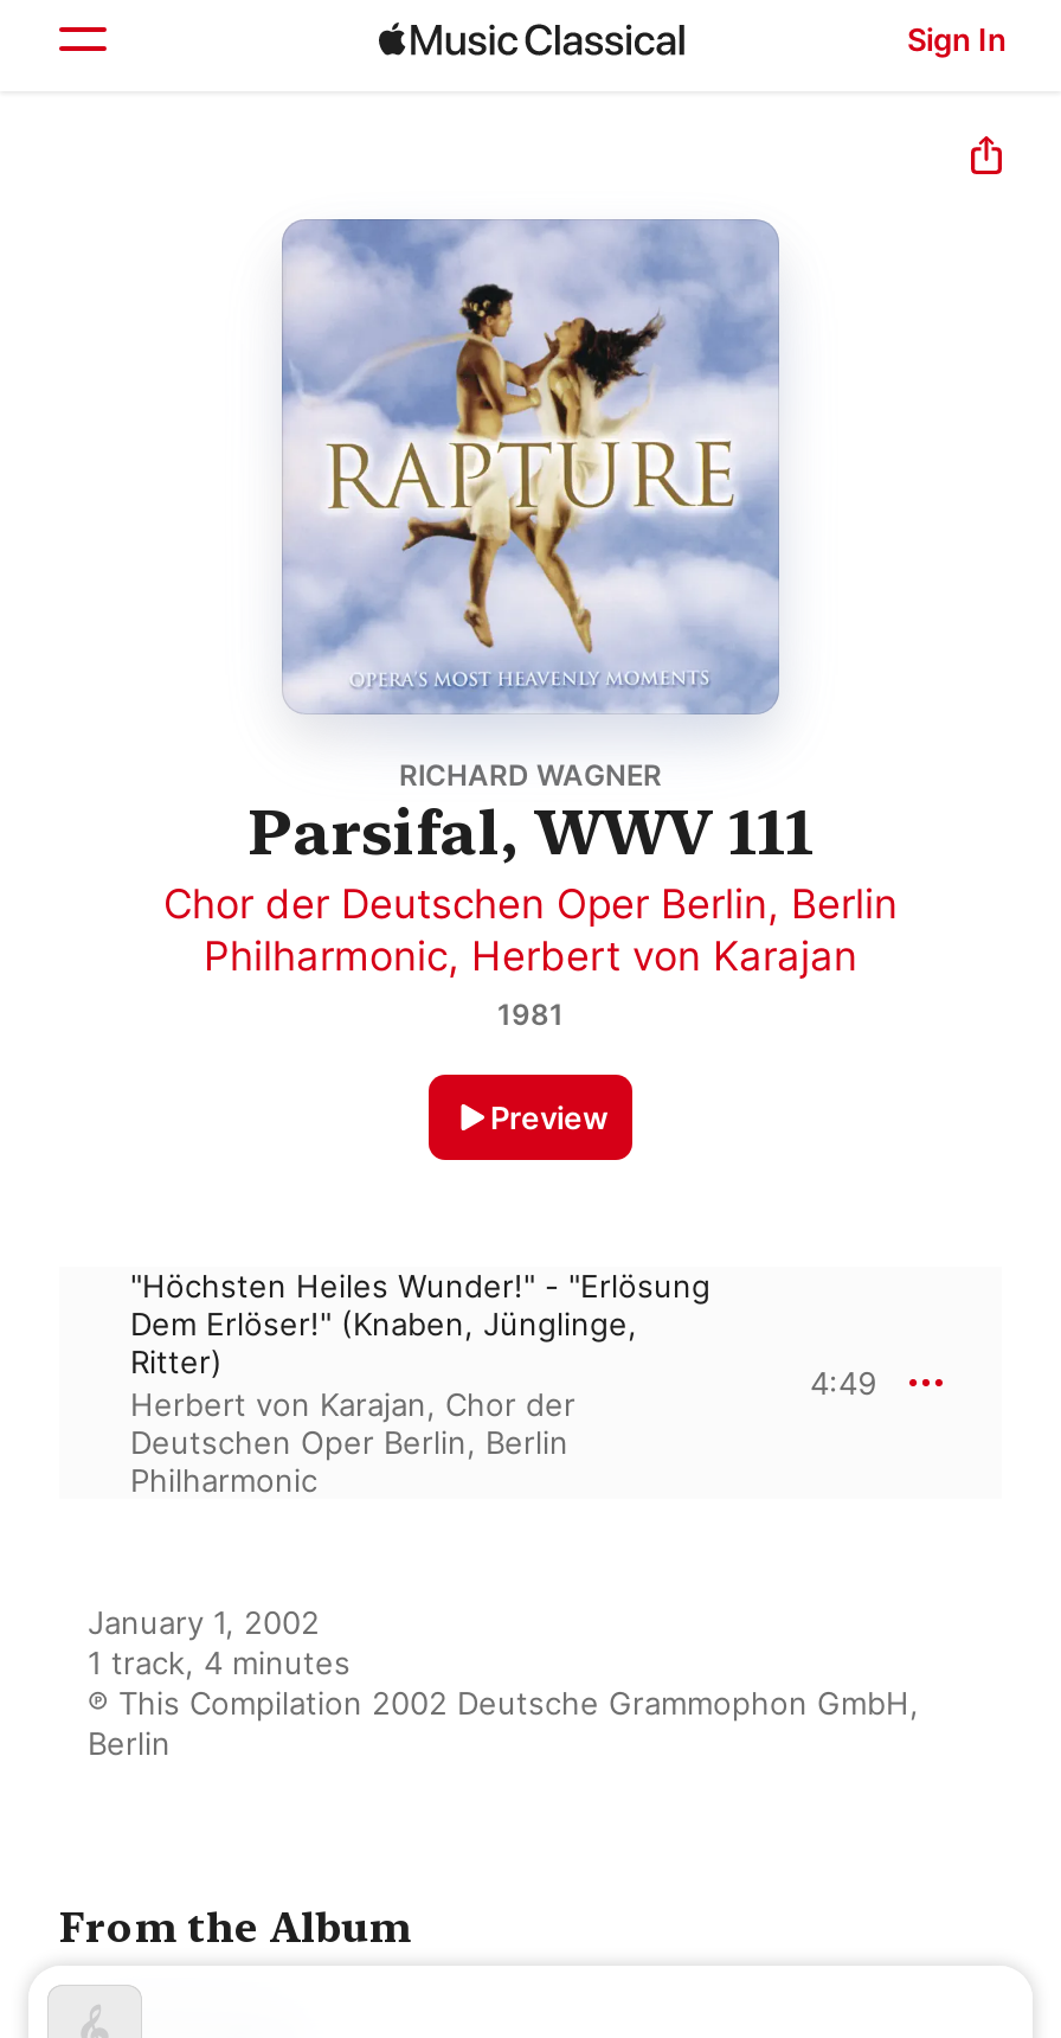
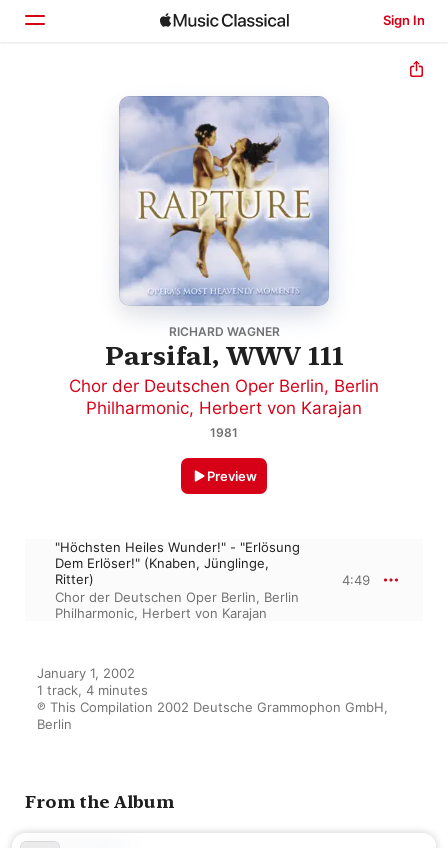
- Herbert von Karajan, Chor der
- Deutschen Oper Berlin, Berlin
- Philharmonic
+ Chor der Deutschen Oper Berlin, Berlin
+ Philharmonic, Herbert von Karajan
